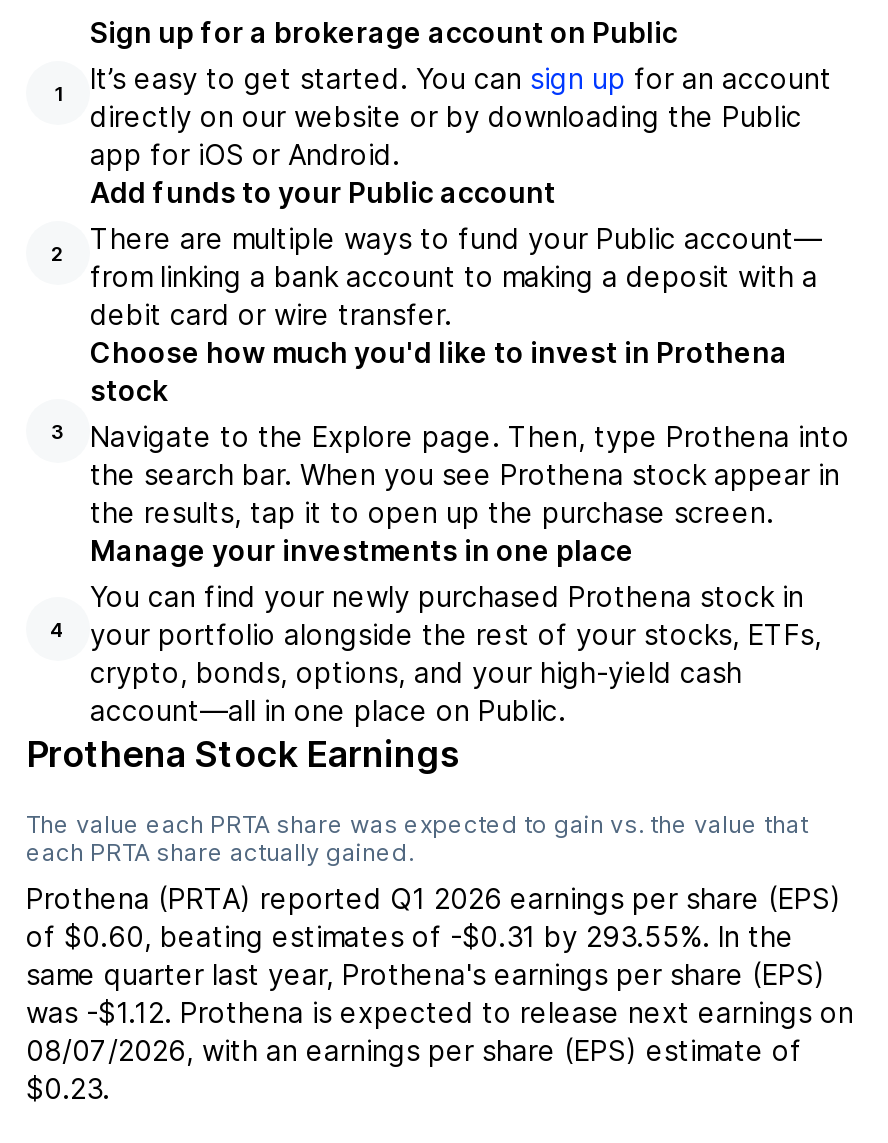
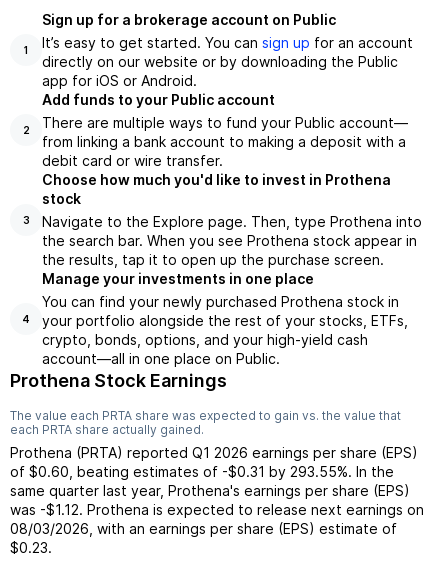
- 08/07/2026, with an earnings per share (EPS) estimate of
+ 08/03/2026, with an earnings per share (EPS) estimate of
